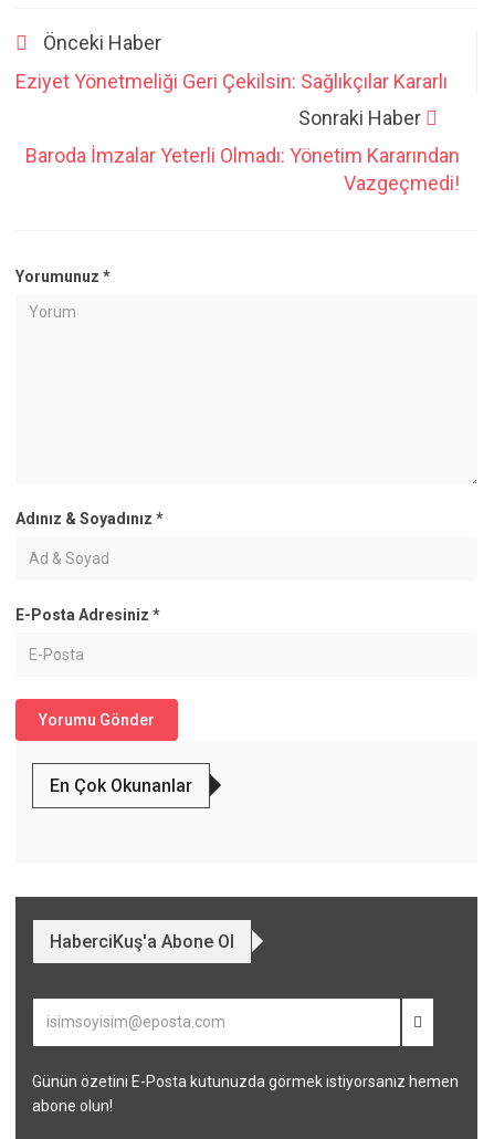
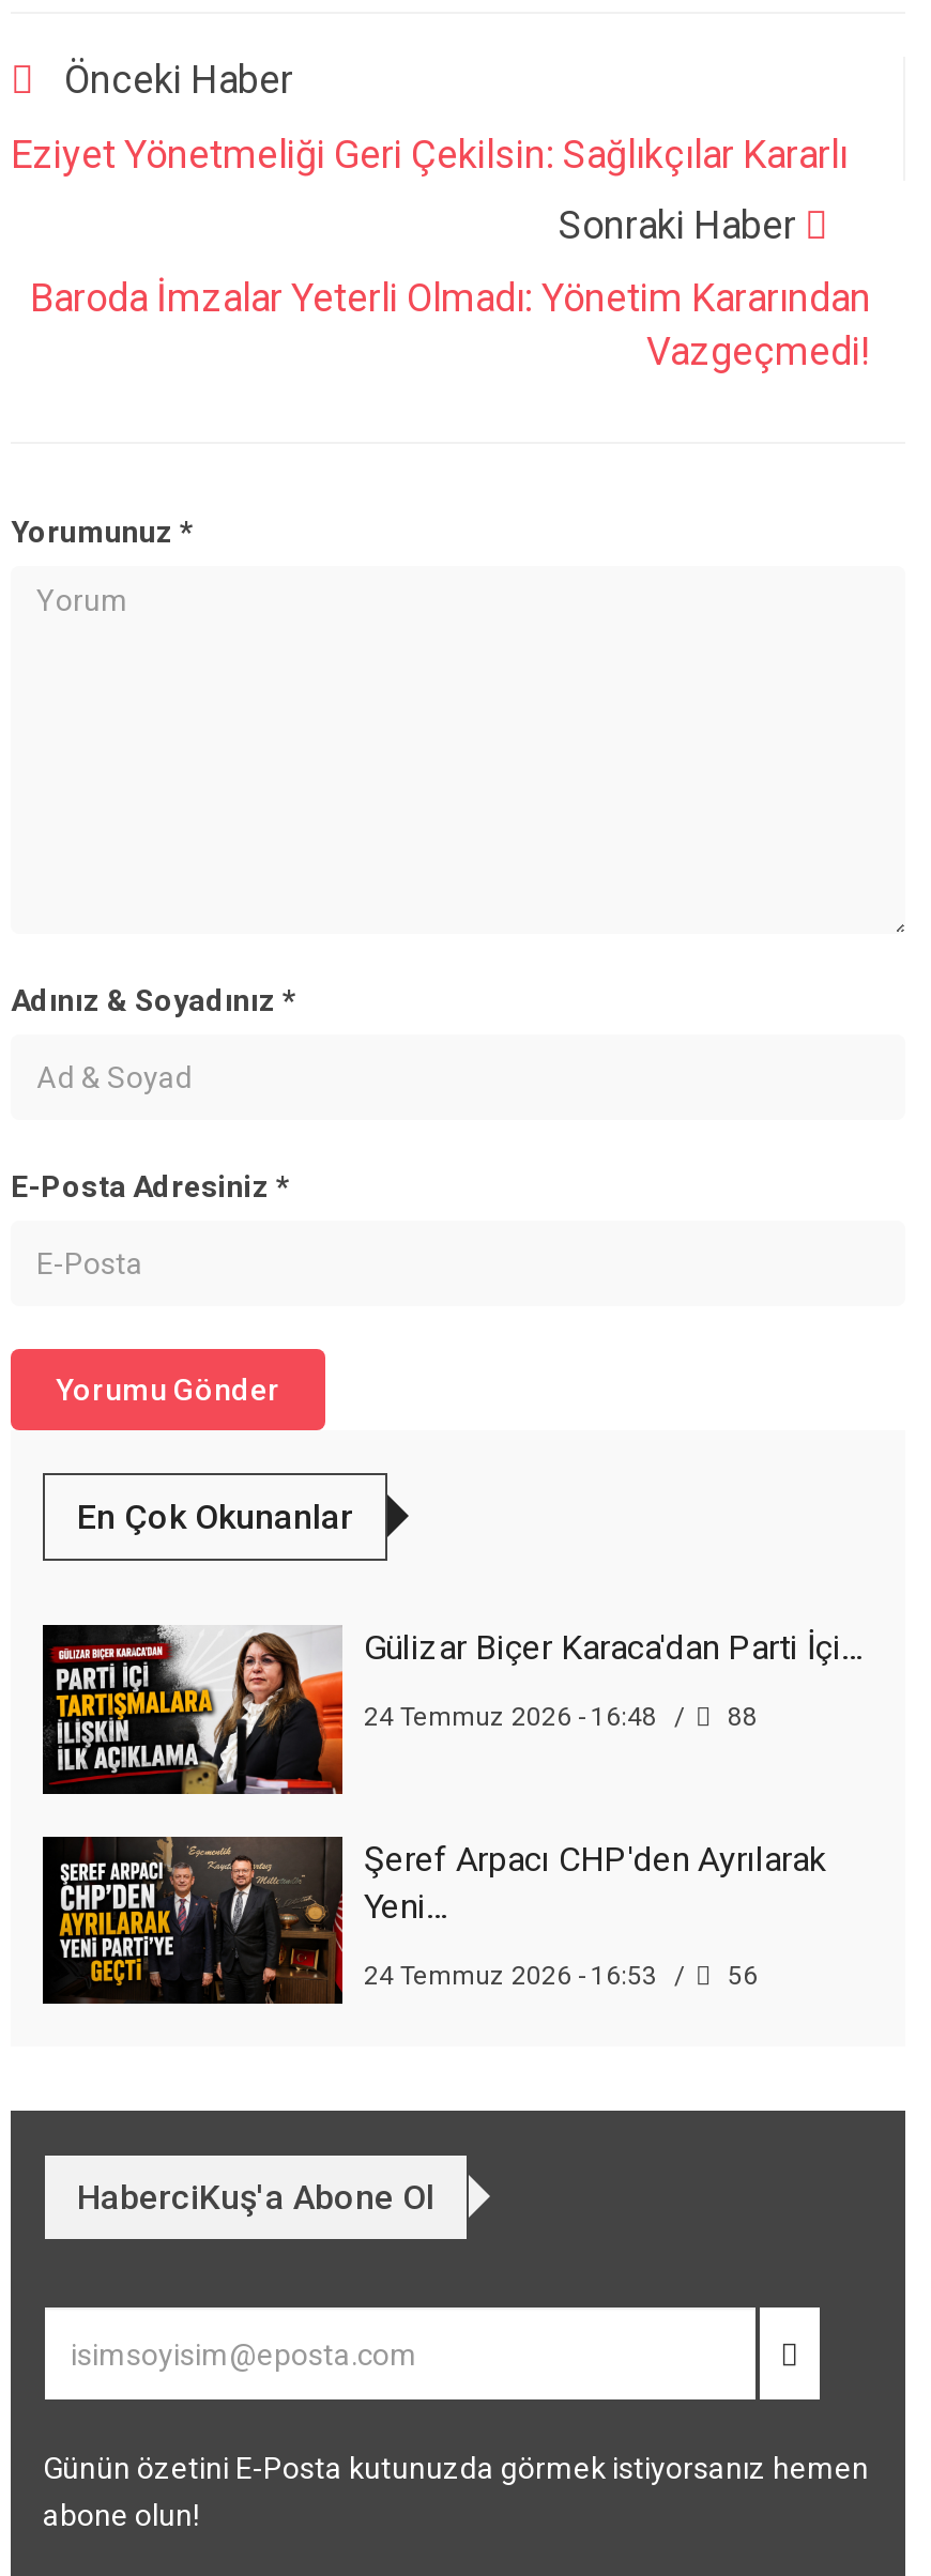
+ [image]
+ Gülizar Biçer Karaca'dan Parti İçi…
+ 24 Temmuz 2026 - 16:48
+ 88

+ [image]
+ Şeref Arpacı CHP'den Ayrılarak
+ Yeni…
+ 24 Temmuz 2026 - 16:53
+ 56
